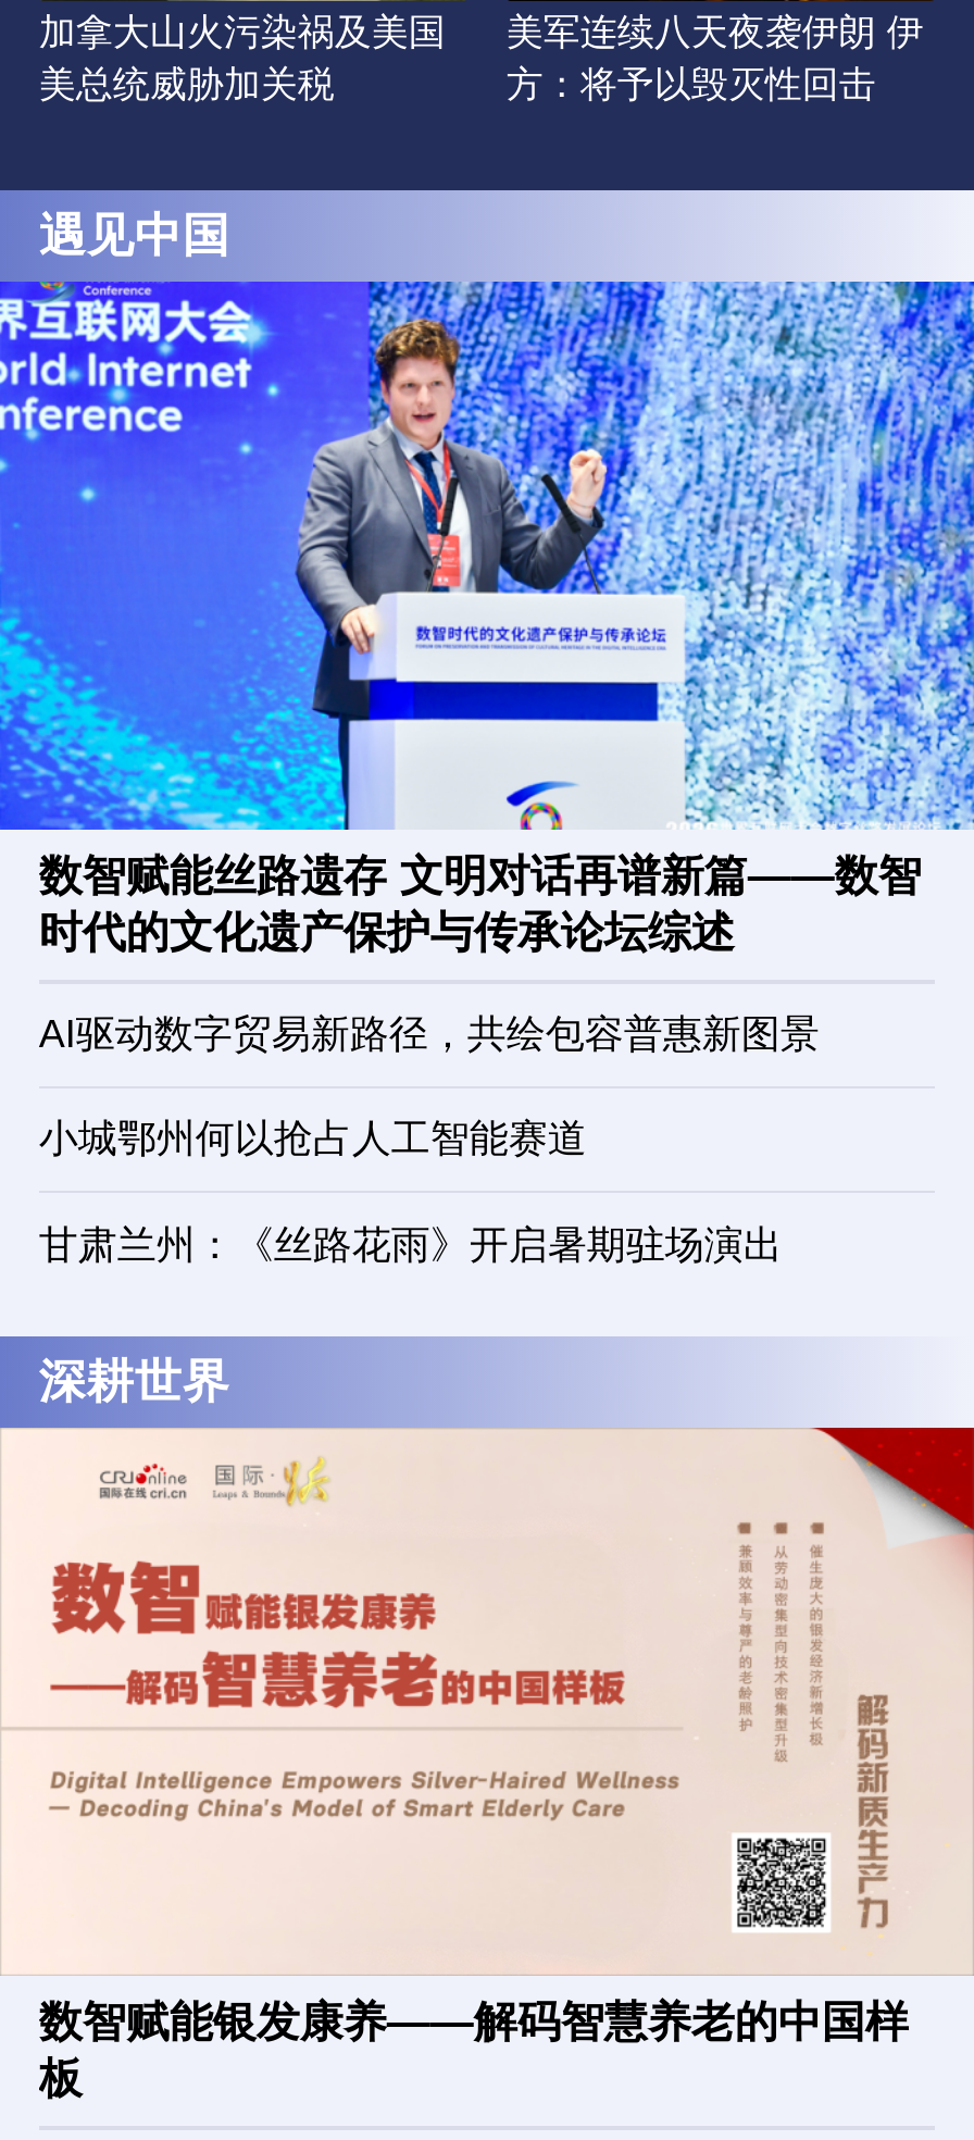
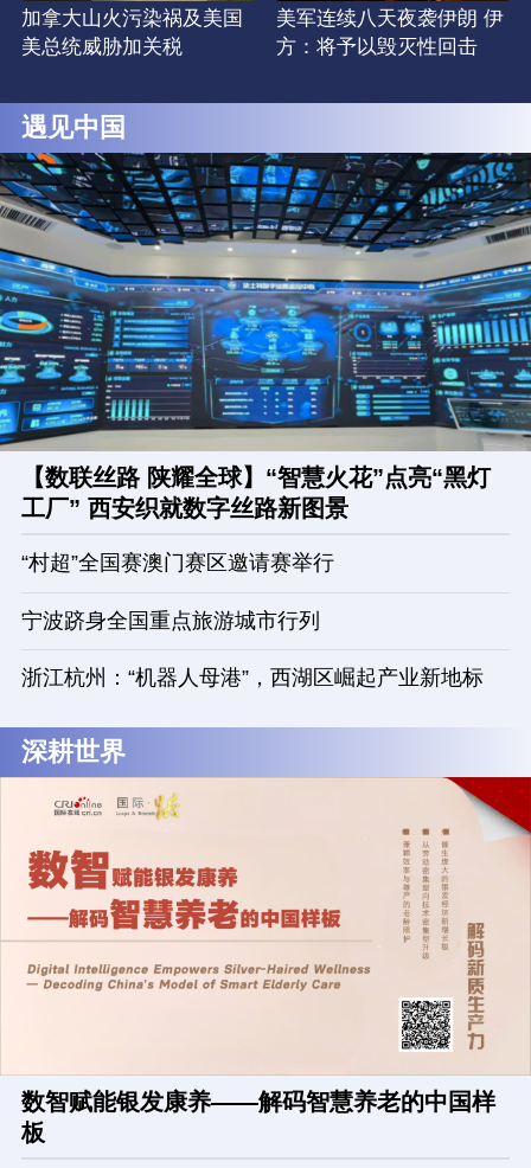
- [image]
- 数智赋能丝路遗存 文明对话再谱新篇——数智
- 时代的文化遗产保护与传承论坛综述
+ [image]
+ 【数联丝路 陕耀全球】“智慧火花”点亮“黑灯
+ 工厂” 西安织就数字丝路新图景

- AI驱动数字贸易新路径，共绘包容普惠新图景
+ “村超”全国赛澳门赛区邀请赛举行

- 小城鄂州何以抢占人工智能赛道
+ 宁波跻身全国重点旅游城市行列

- 甘肃兰州：《丝路花雨》开启暑期驻场演出
+ 浙江杭州：“机器人母港”，西湖区崛起产业新地标
